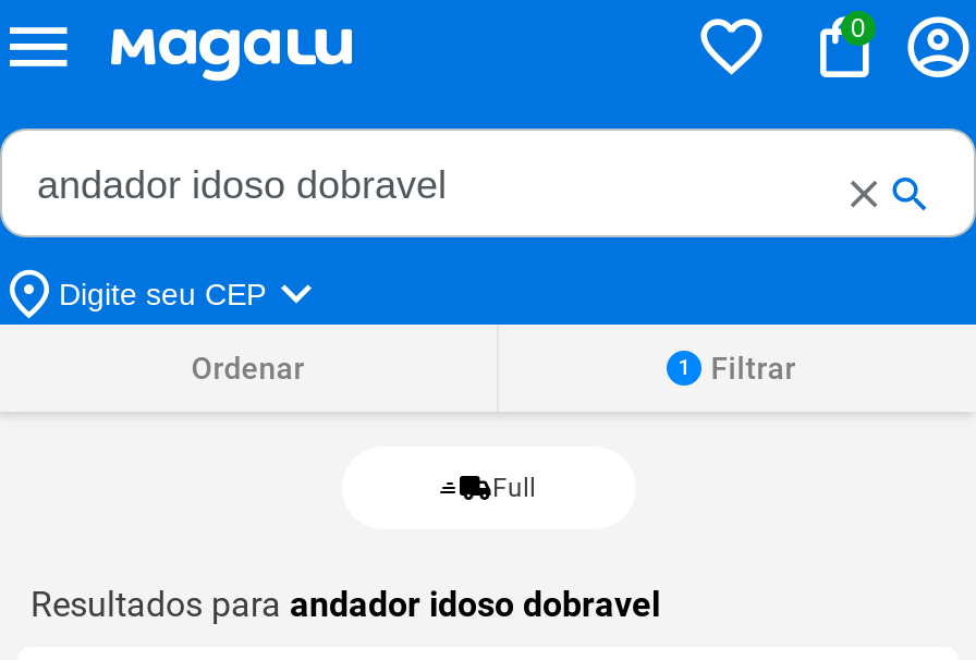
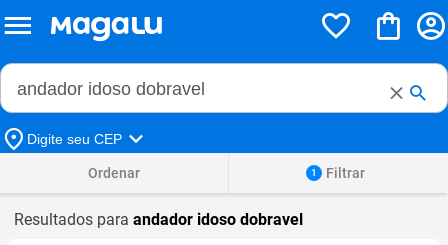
- 0

- Full
